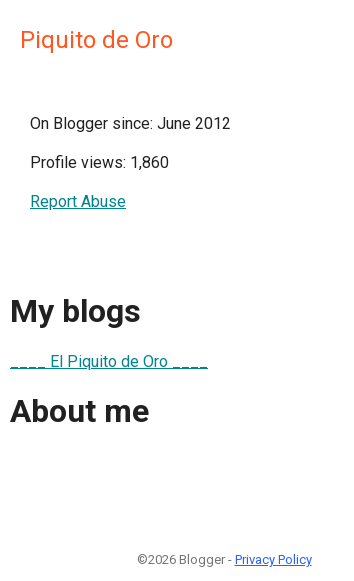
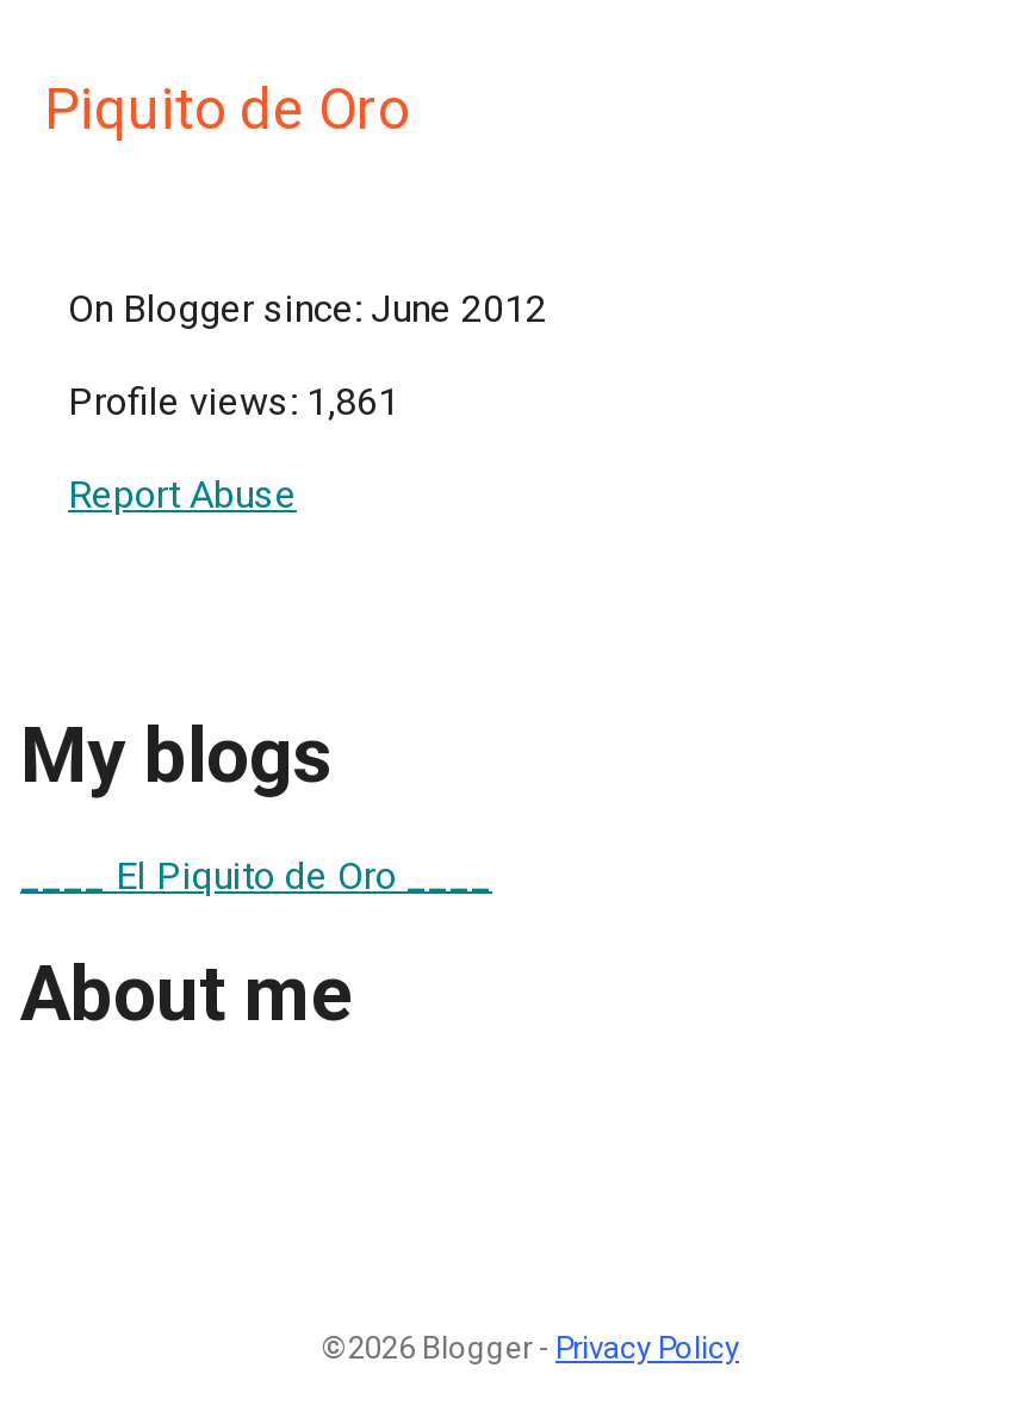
- Profile views: 1,860
+ Profile views: 1,861
